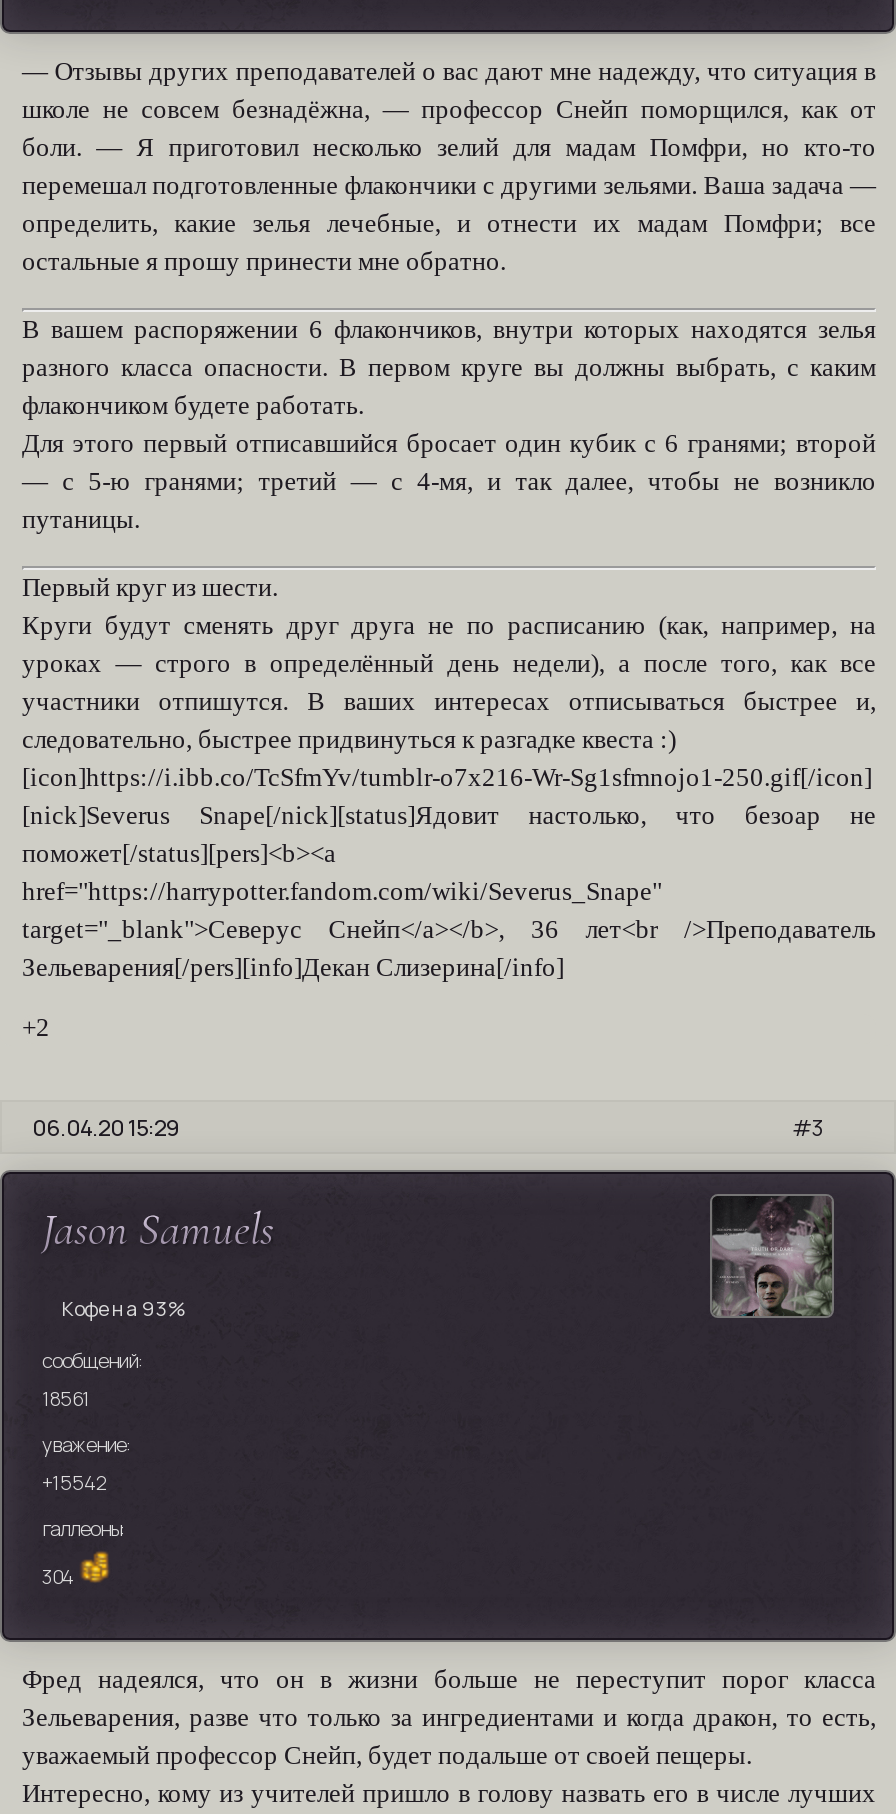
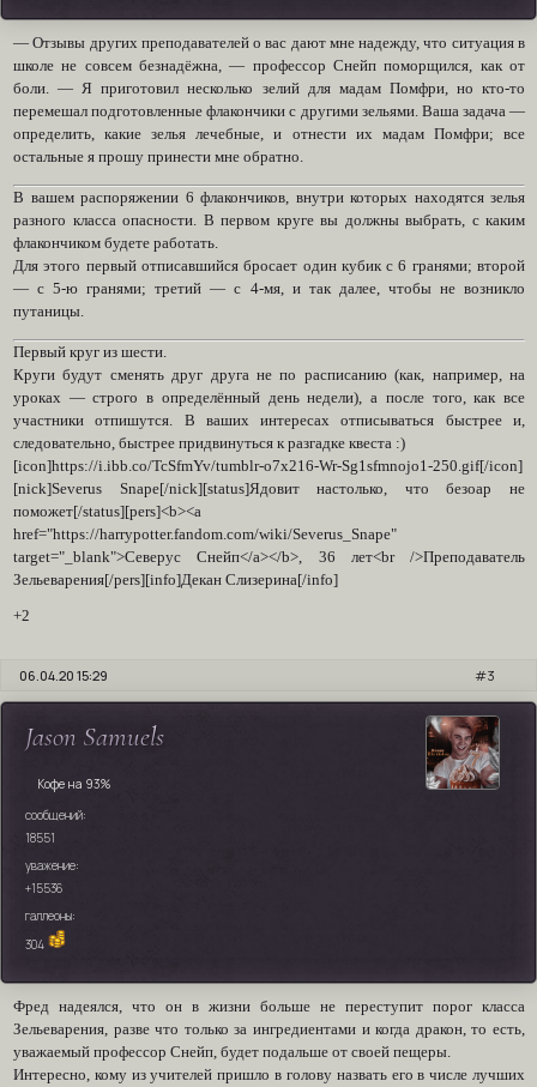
- [image]
+ [image]

- 18561
+ 18551

- +15542
+ +15536
